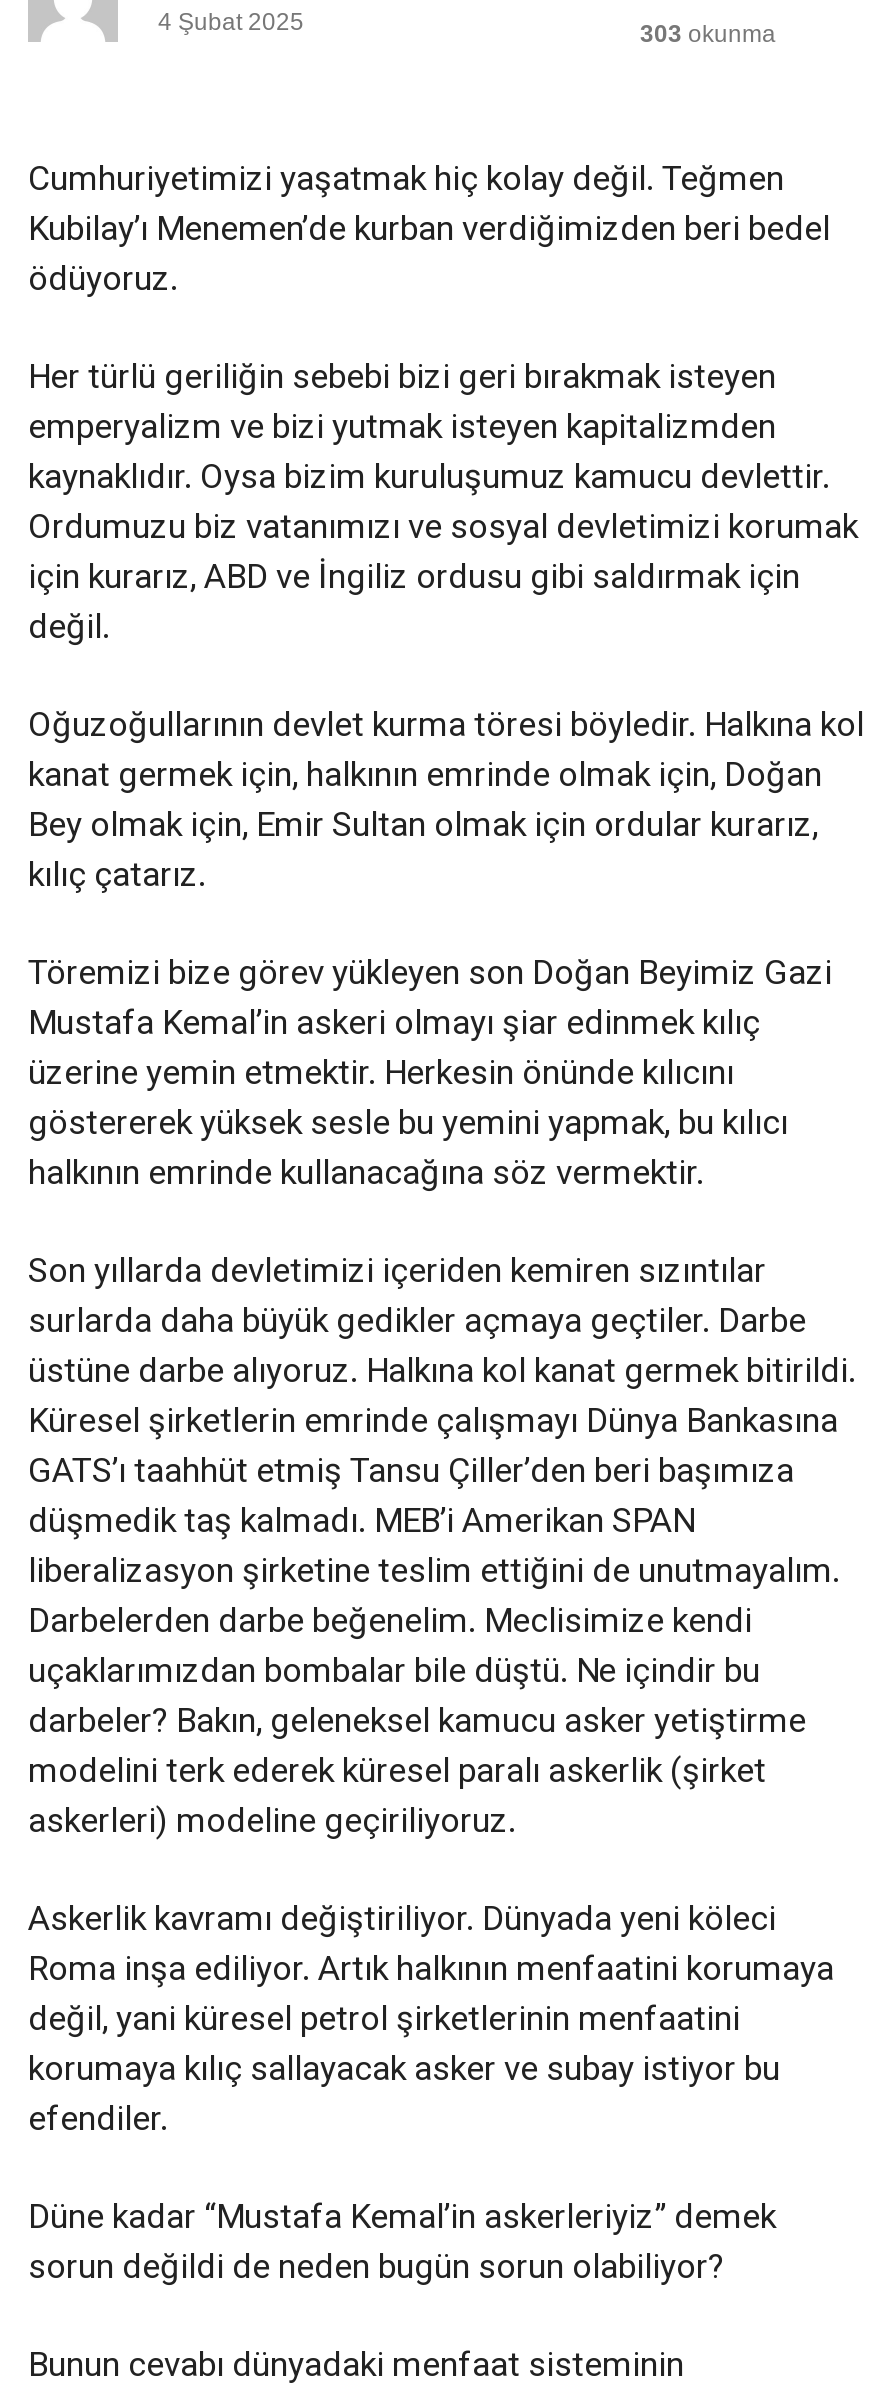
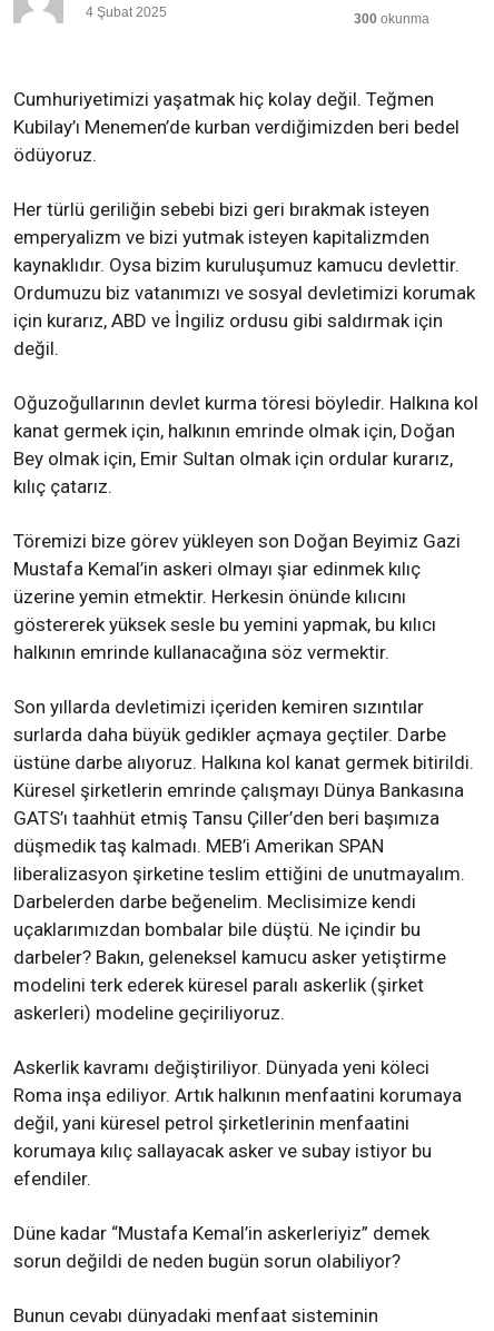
- 303 okunma
+ 300 okunma
